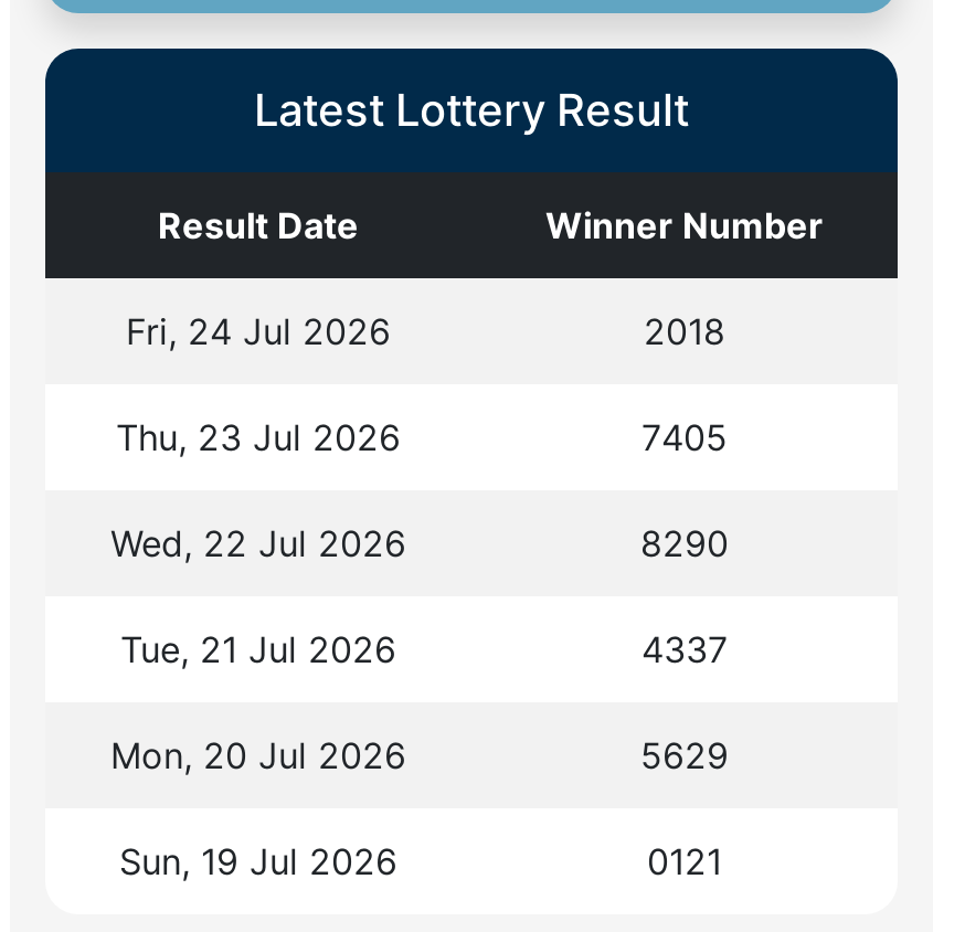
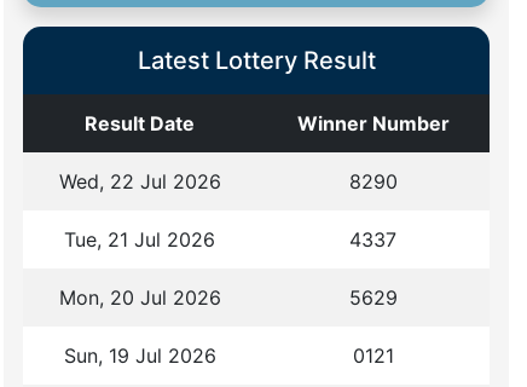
- Fri, 24 Jul 2026
- 2018
- Thu, 23 Jul 2026
- 7405
